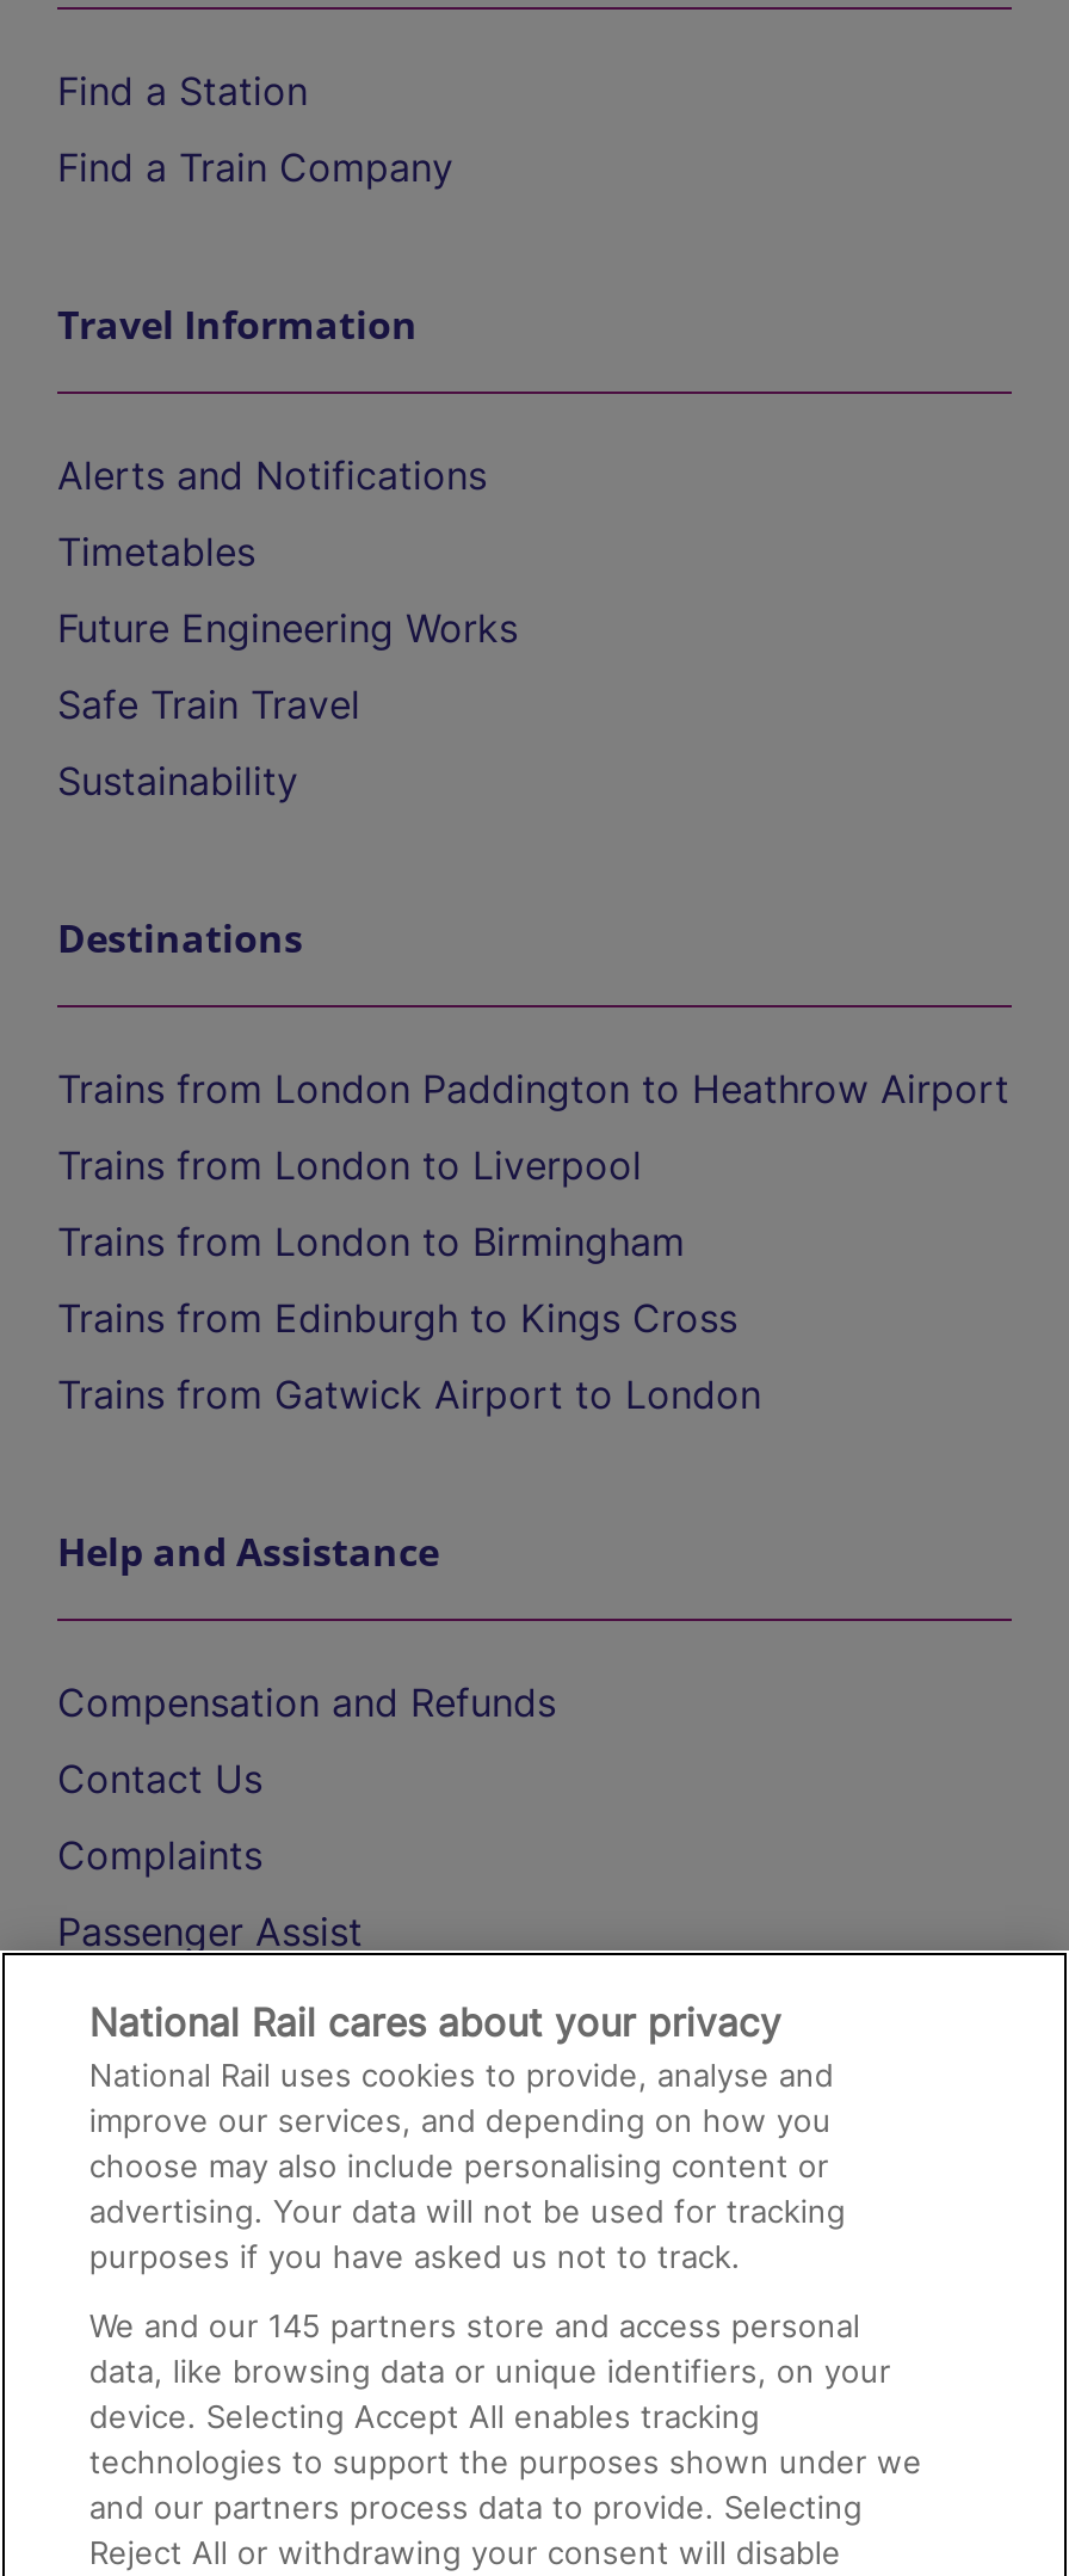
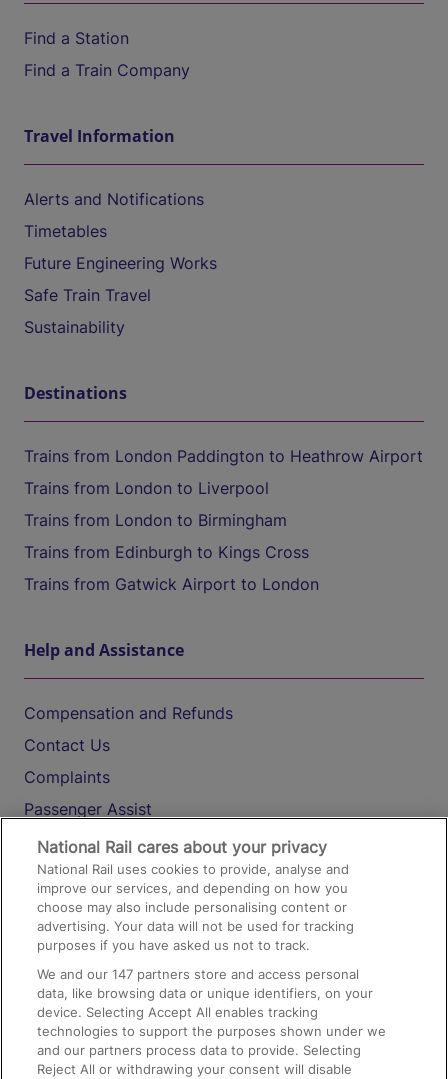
- We and our 145 partners store and access personal
+ We and our 147 partners store and access personal
